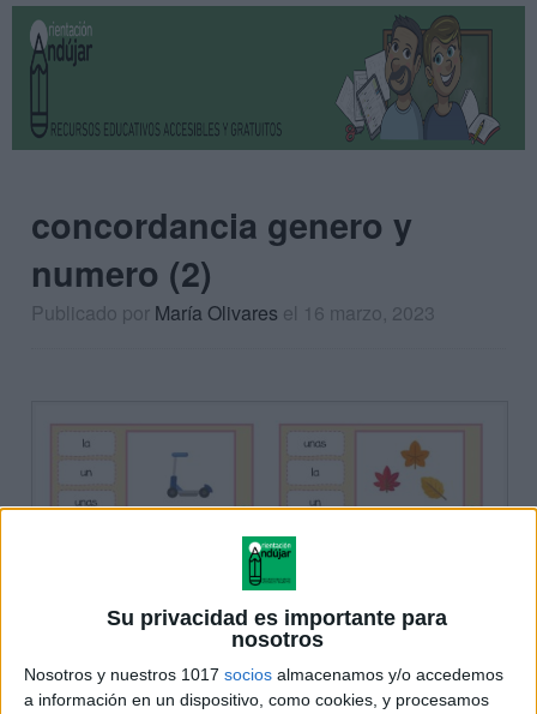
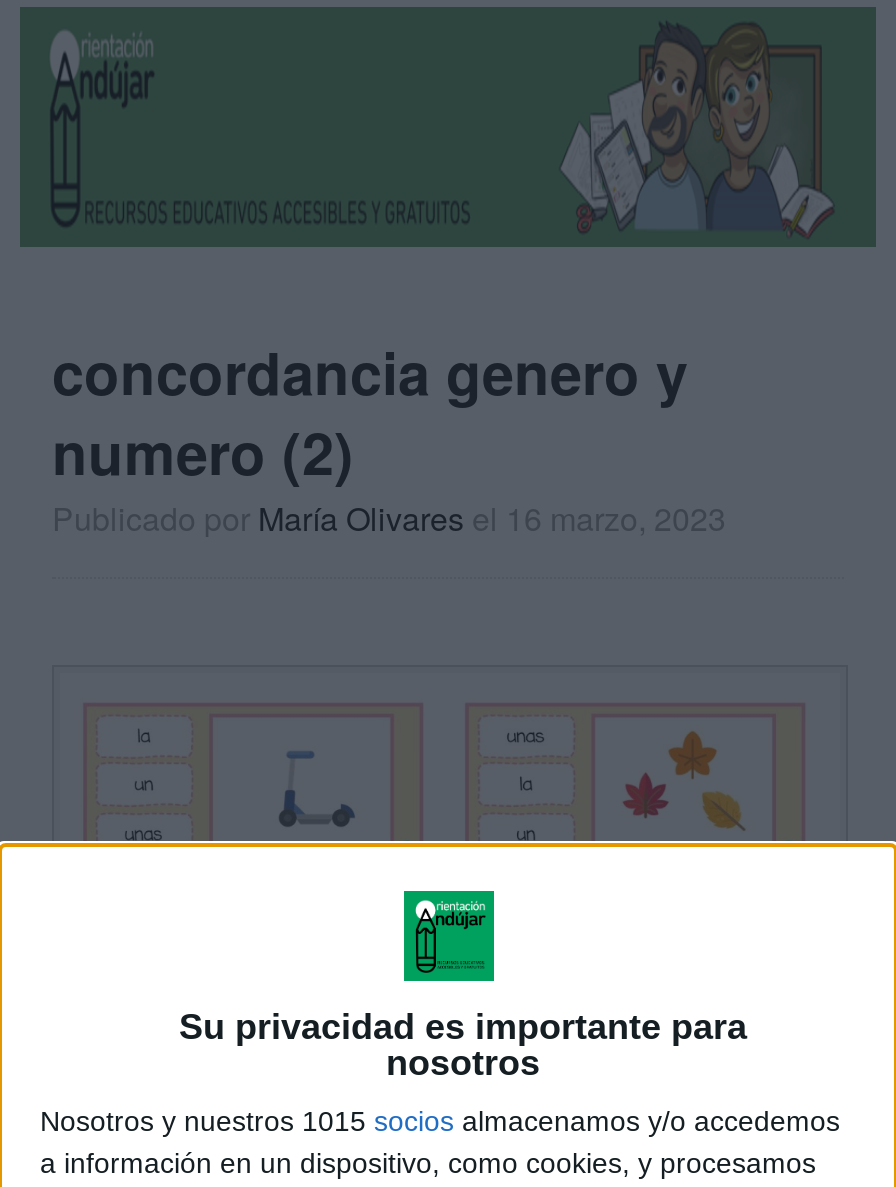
- Nosotros y nuestros 1017 socios almacenamos y/o accedemos
+ Nosotros y nuestros 1015 socios almacenamos y/o accedemos
